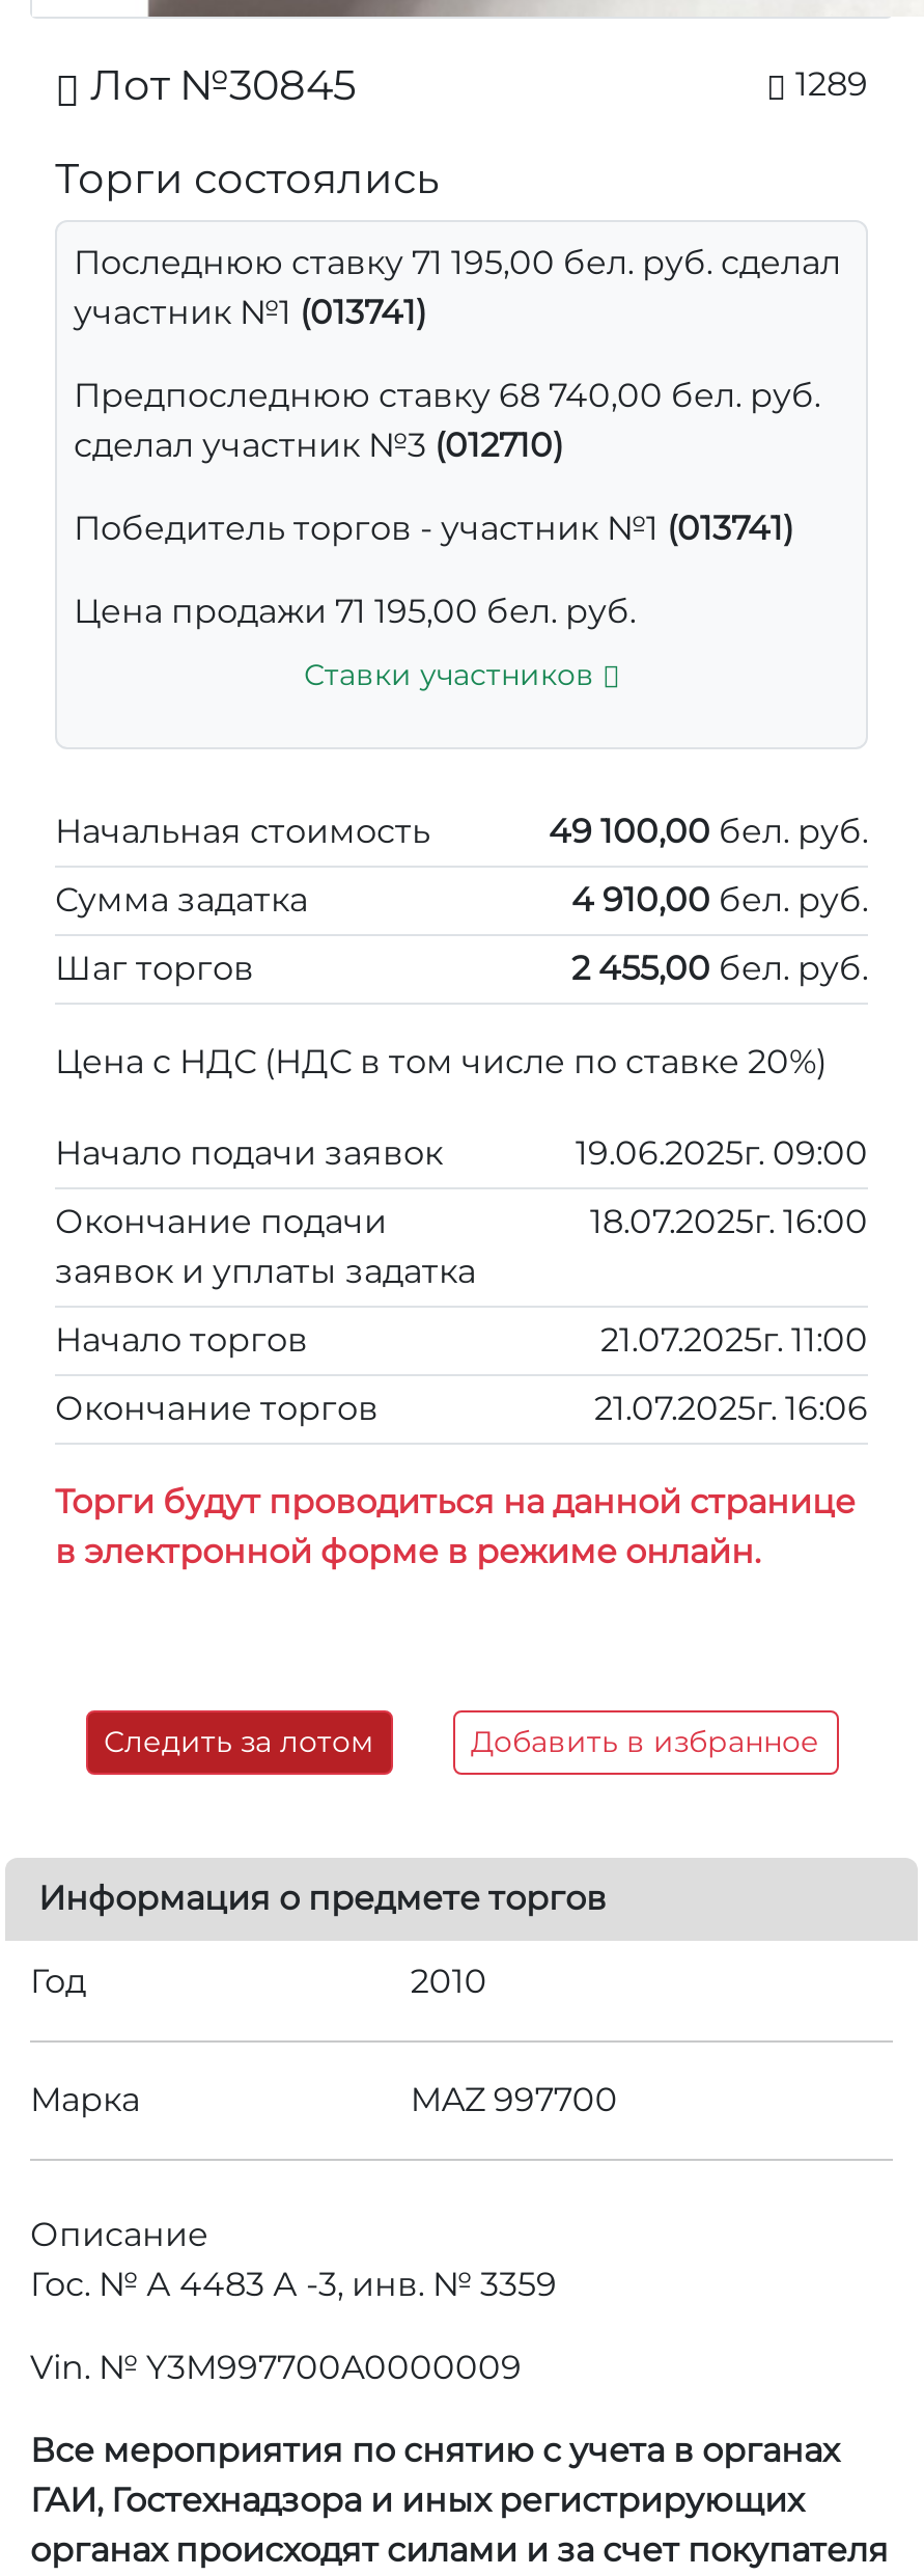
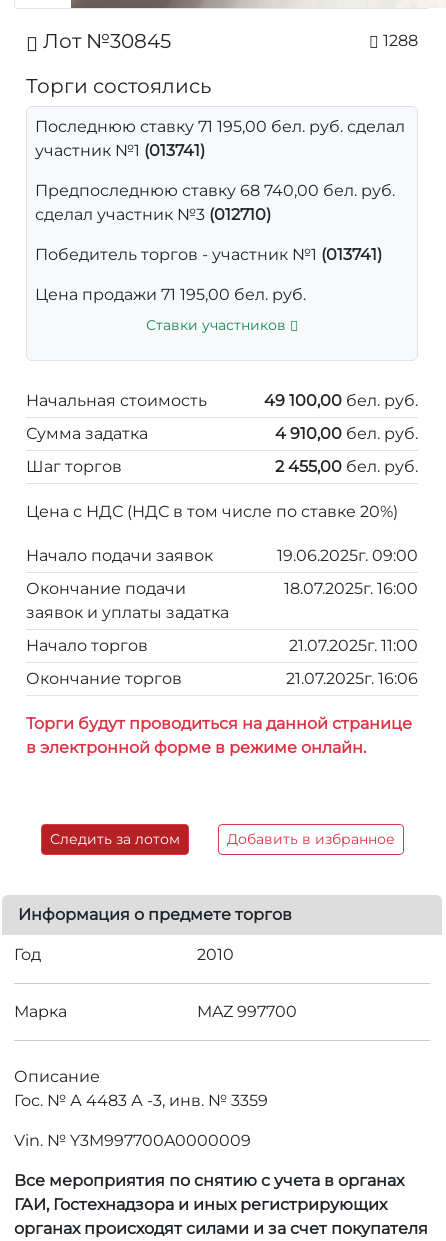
- 1289
+ 1288
